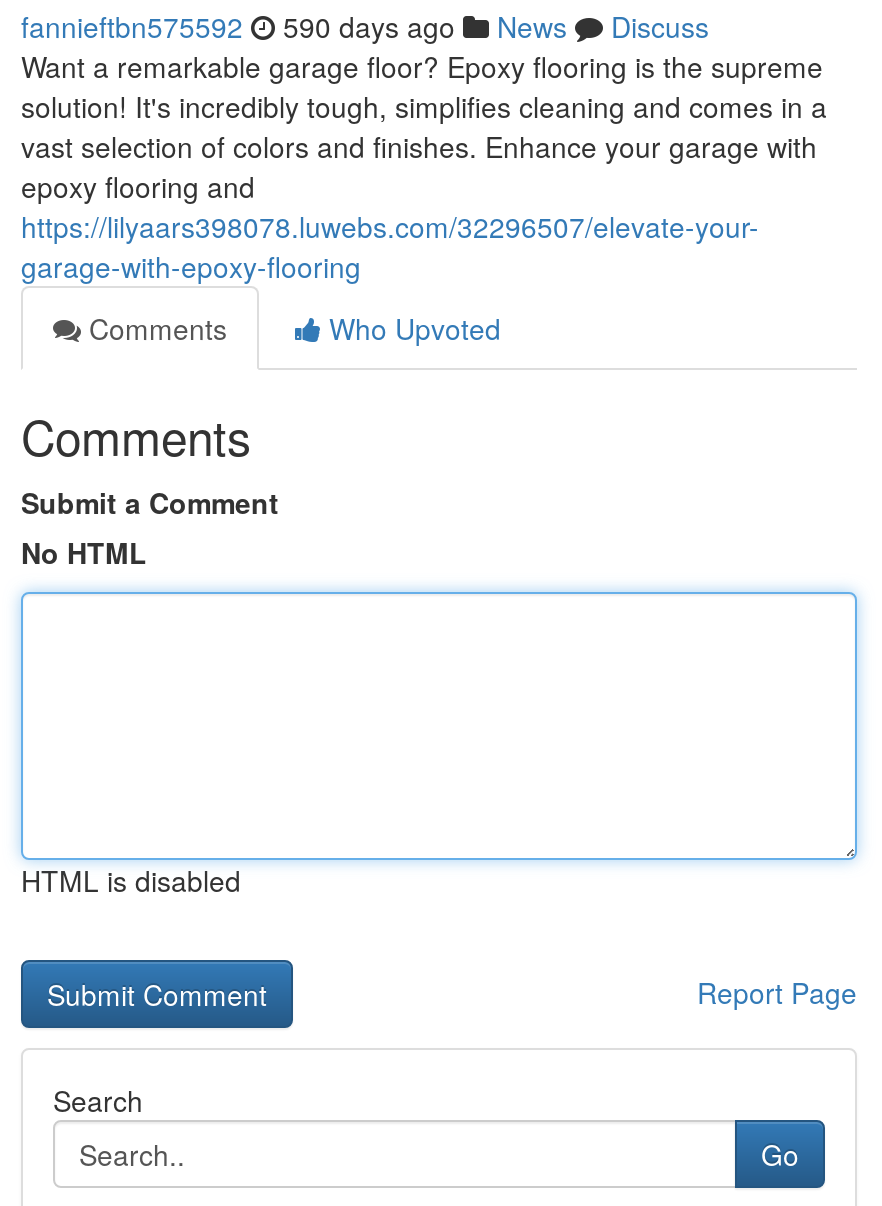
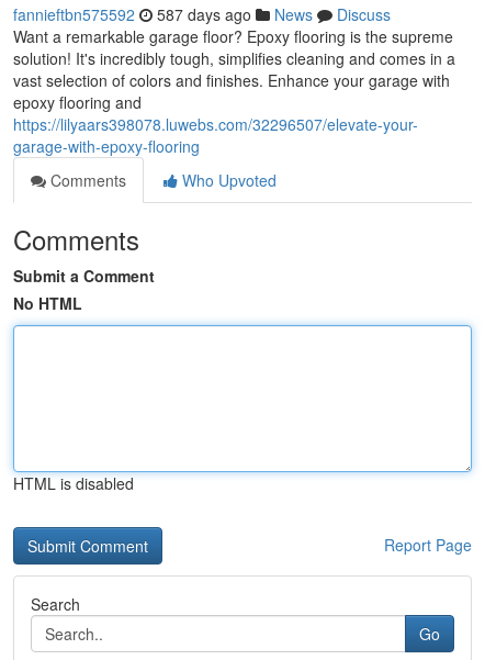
- fannieftbn575592 590 days ago News Discuss
+ fannieftbn575592 587 days ago News Discuss
